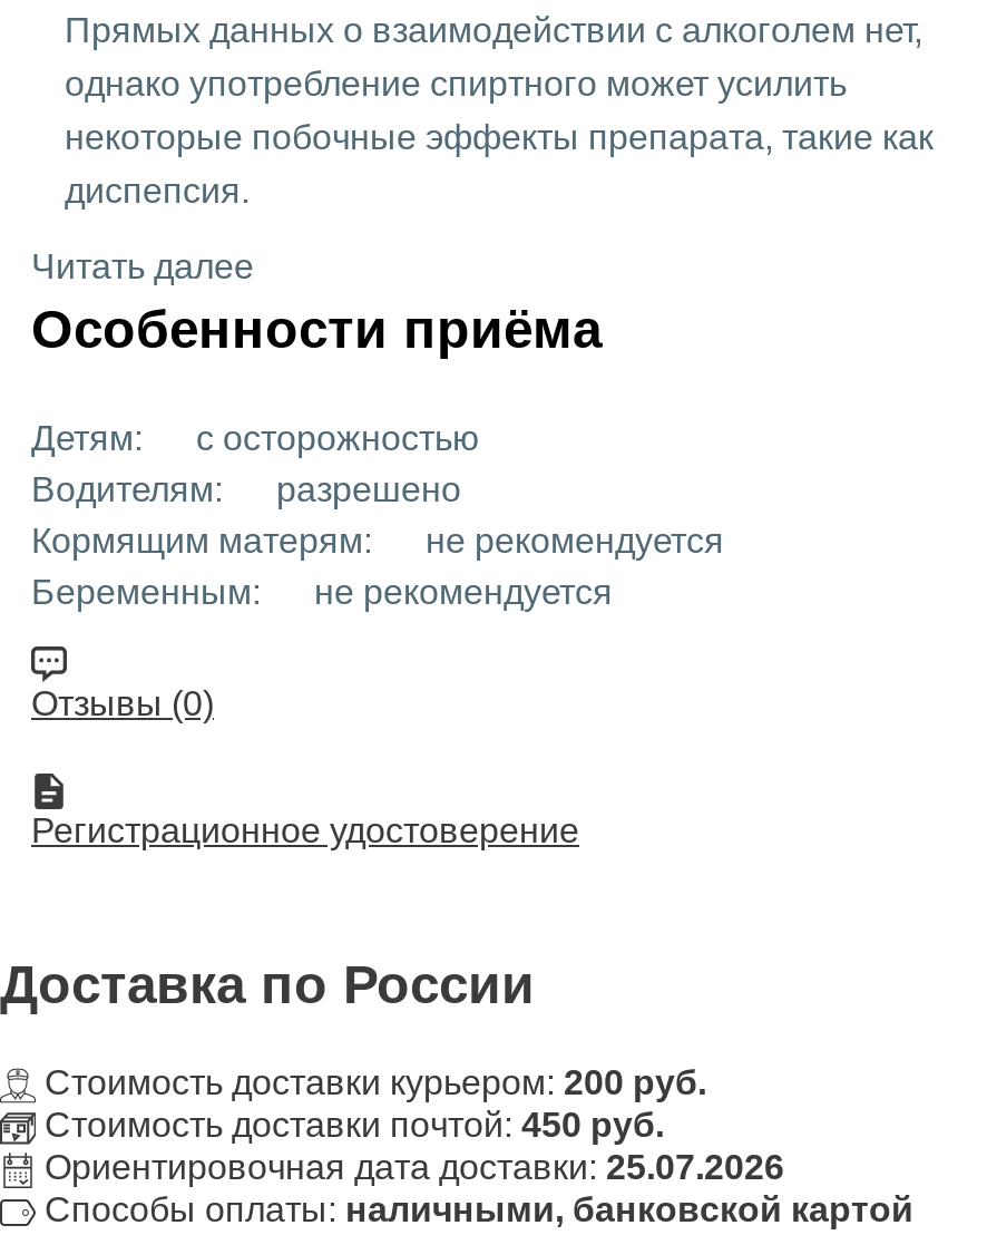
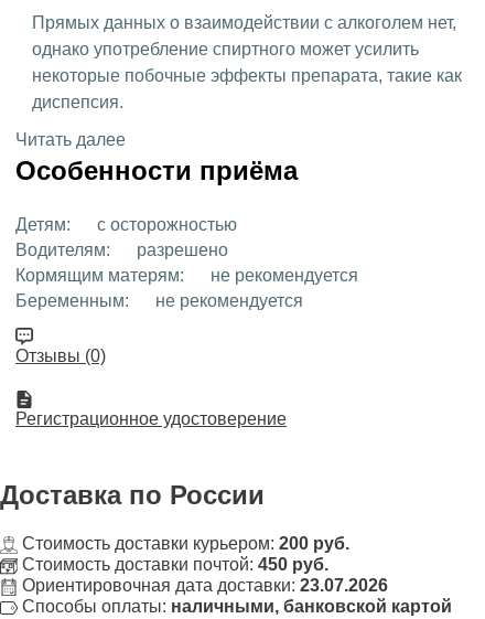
- Ориентировочная дата доставки: 25.07.2026
+ Ориентировочная дата доставки: 23.07.2026
